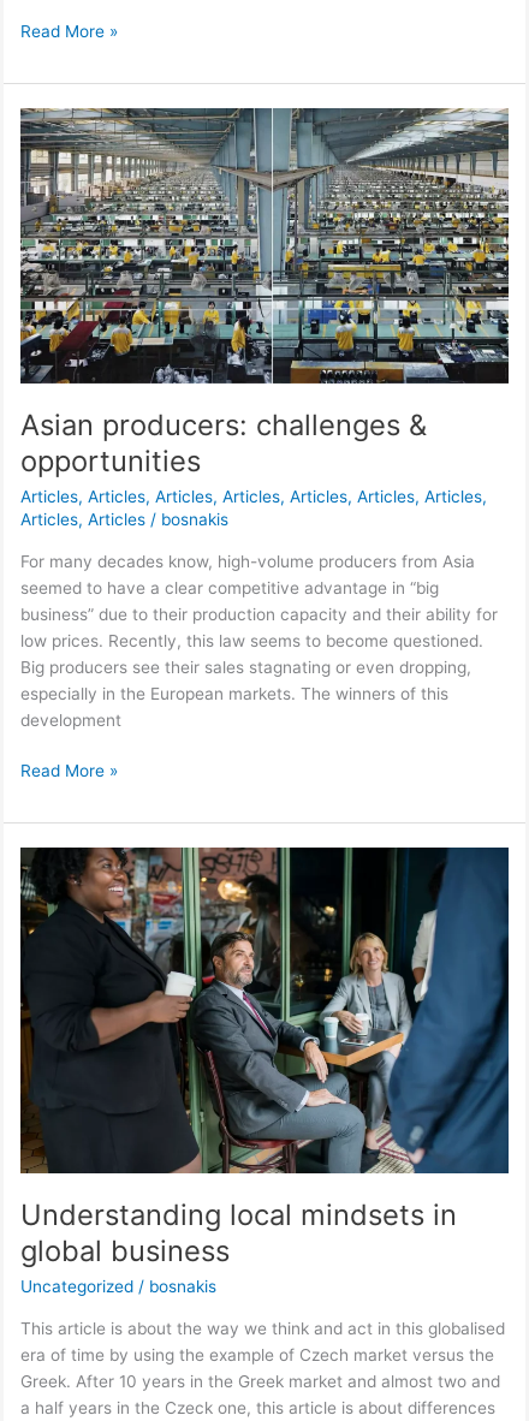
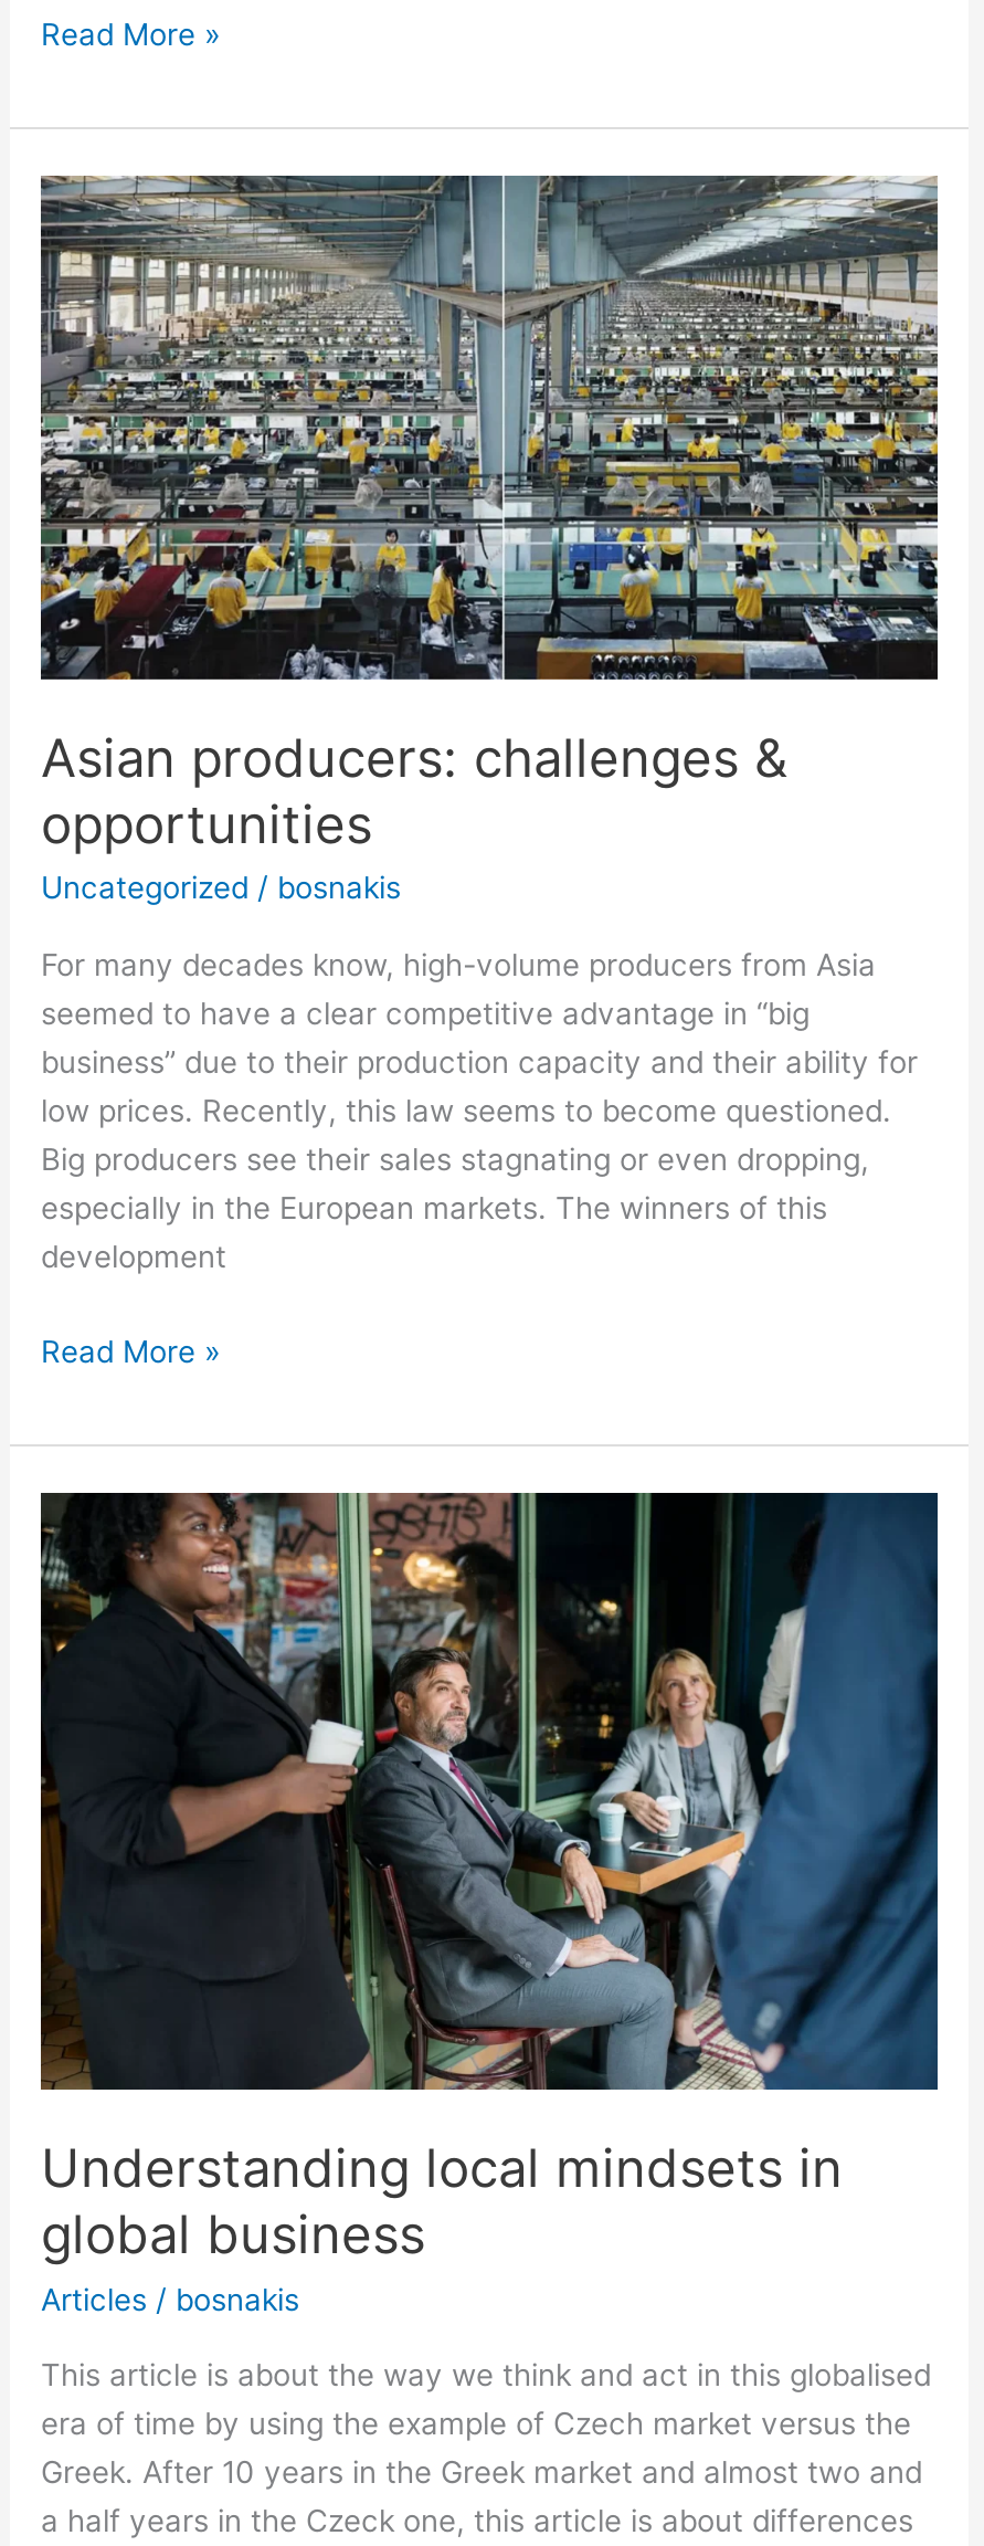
- Articles, Articles, Articles, Articles, Articles, Articles, Articles,
- Articles, Articles / bosnakis

+ Articles / bosnakis

moved up: Uncategorized / bosnakis
